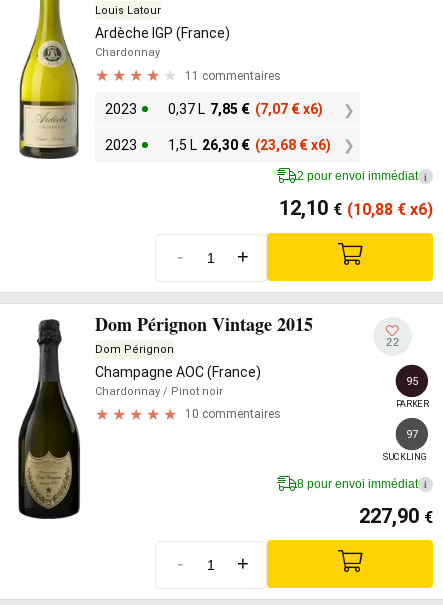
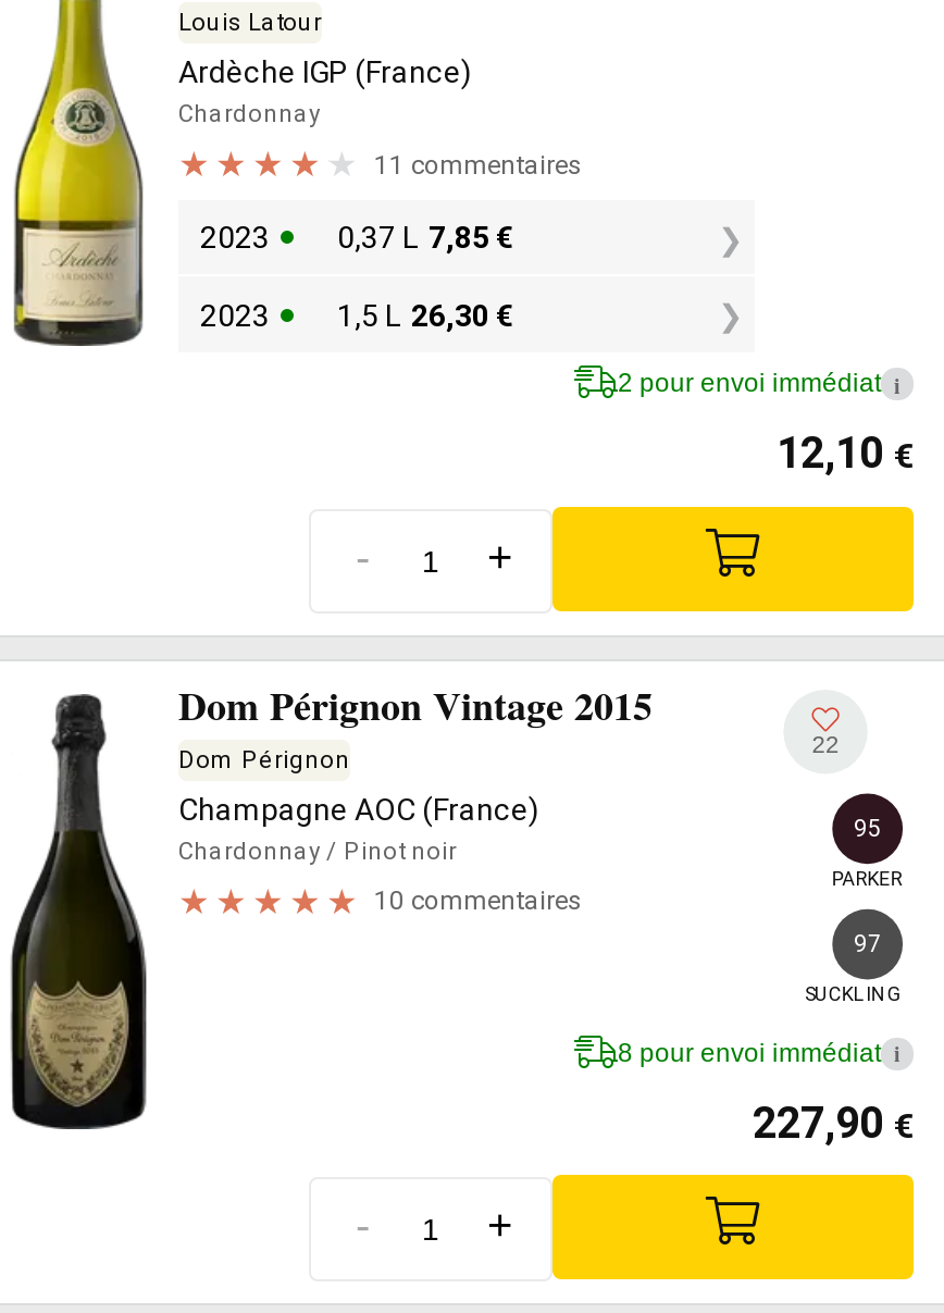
- 2023 0,37 L 7,85 € (7,07 €x6)
+ 2023 0,37 L 7,85 €

- 2023 1,5 L 26,30 € (23,68 €x6)
+ 2023 1,5 L 26,30 €

- 12,10 € (10,88 €x6)
+ 12,10 €
